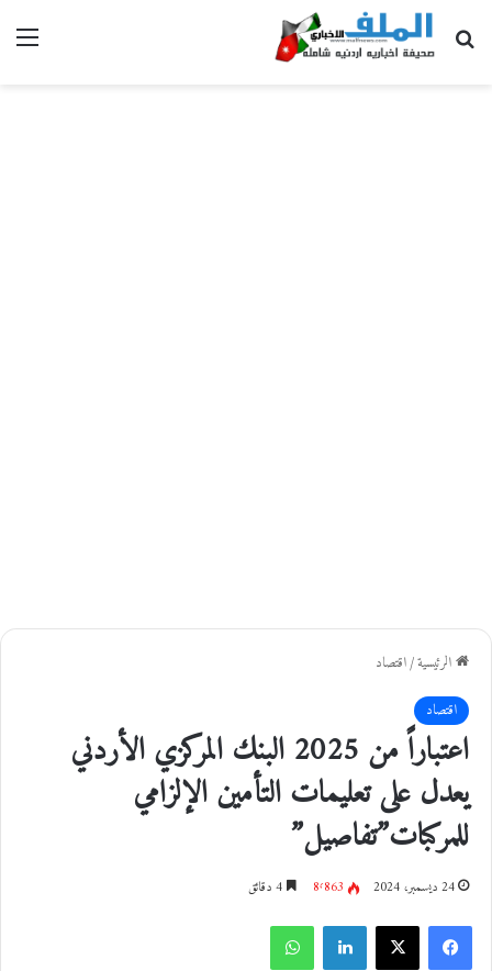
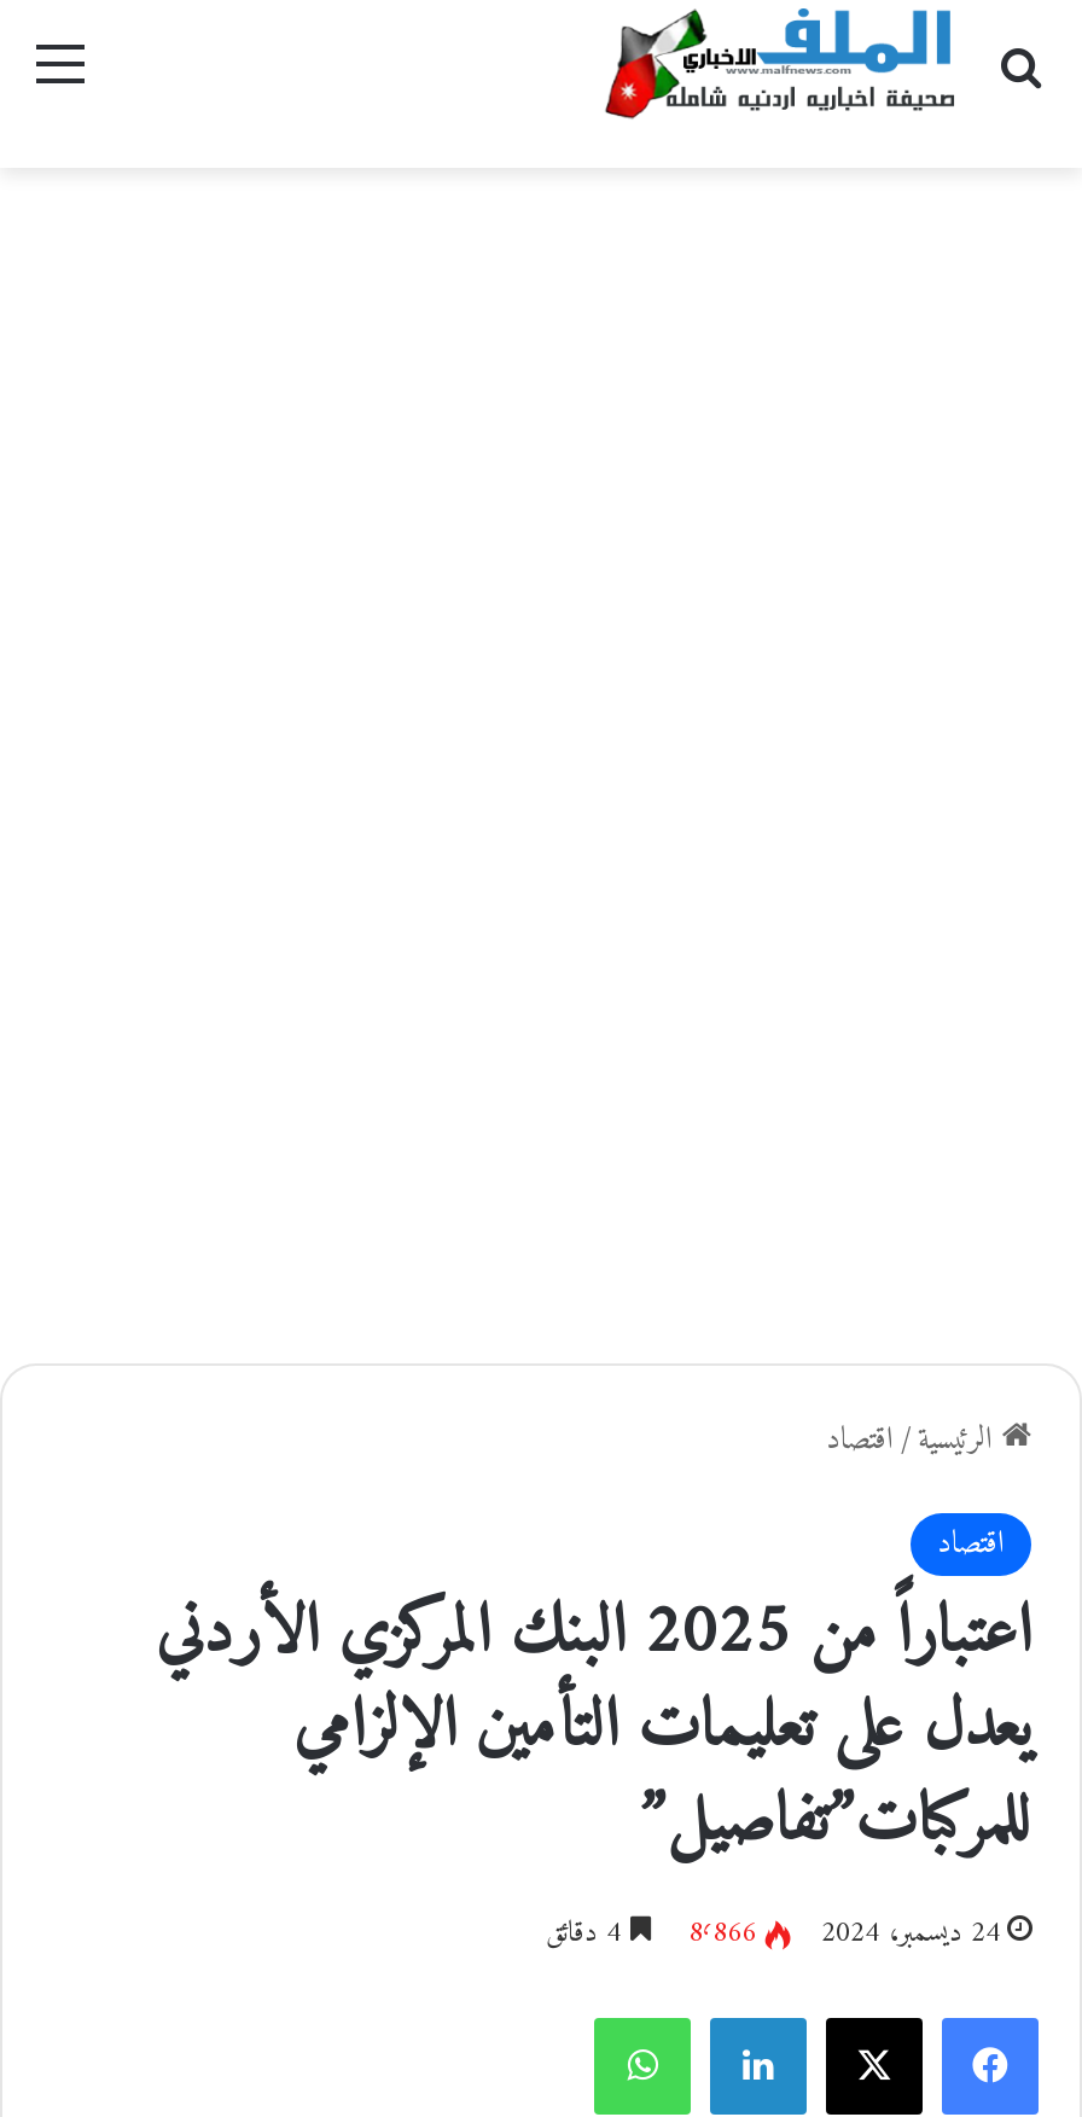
- 8٬863
+ 8٬866
